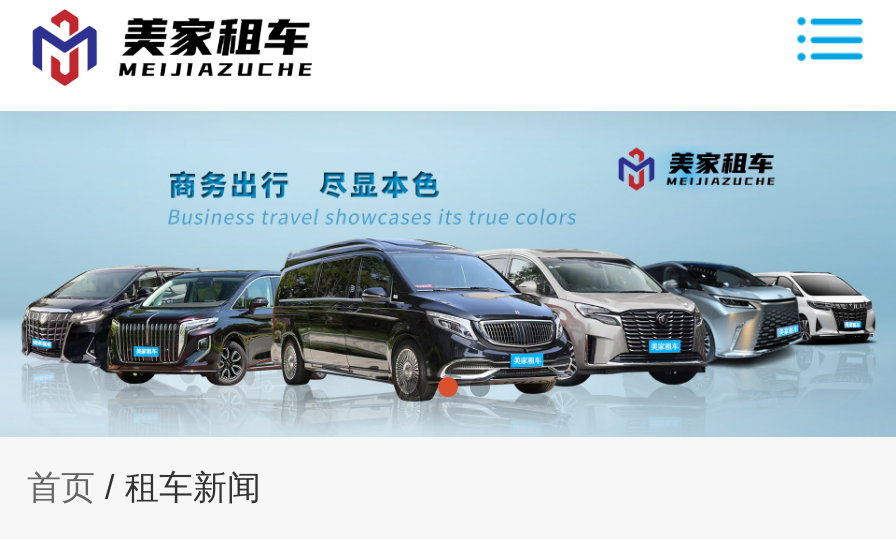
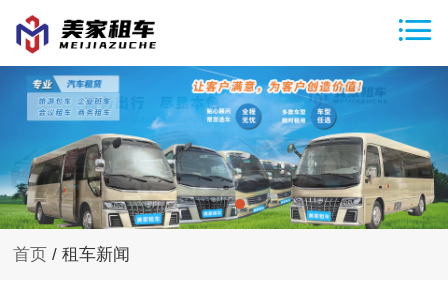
- [image]
+ [image]
